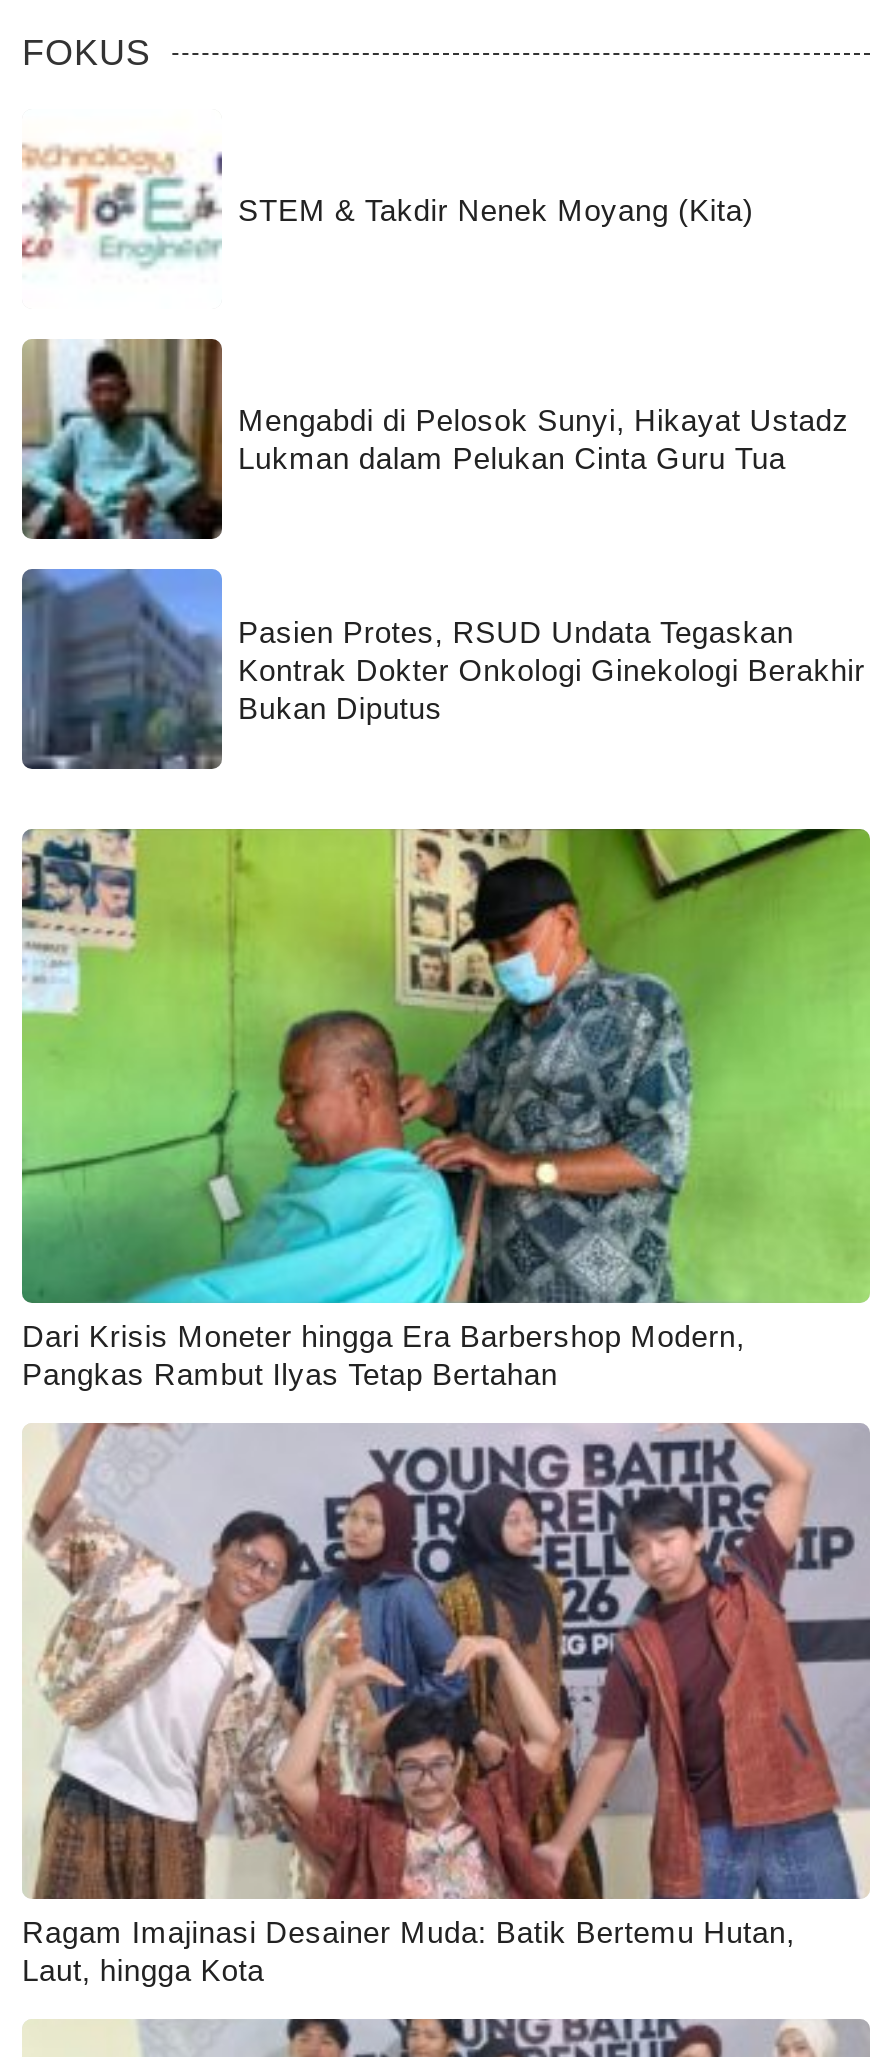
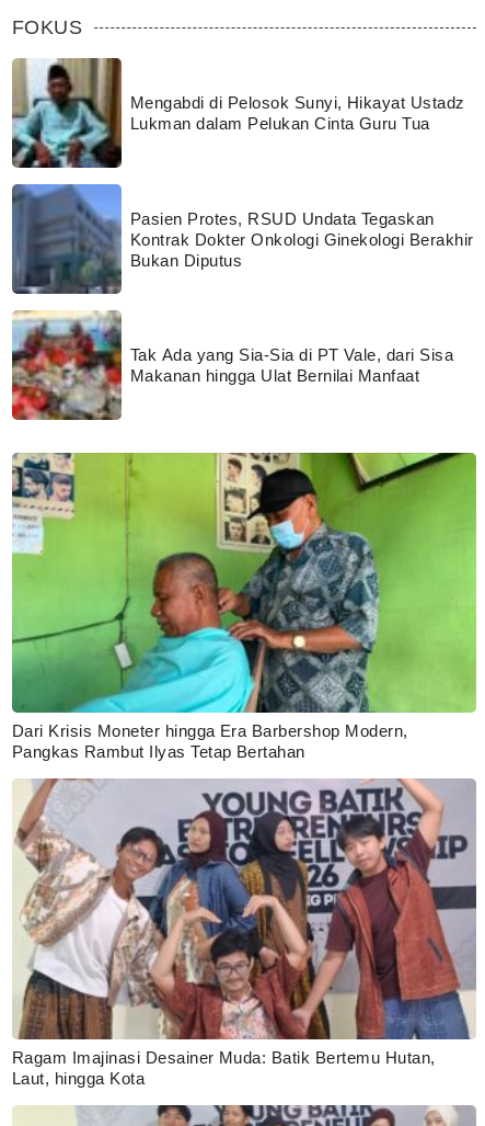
- [image]
- STEM & Takdir Nenek Moyang (Kita)

moved up: [image] | Mengabdi di Pelosok Sunyi, Hikayat Ustadz | Lukman dalam Pelukan Cinta Guru Tua | Pasien Protes, RSUD Undata Tegaskan | Kontrak Dokter Onkologi Ginekologi Berakhir | Bukan Diputus

+ [image]
+ Tak Ada yang Sia-Sia di PT Vale, dari Sisa
+ Makanan hingga Ulat Bernilai Manfaat
